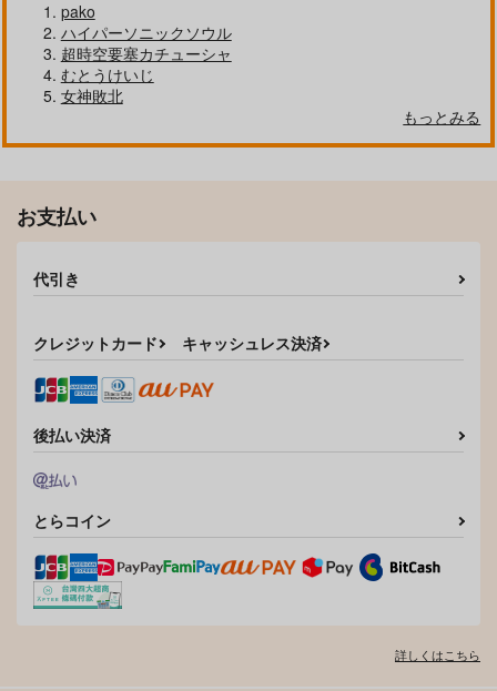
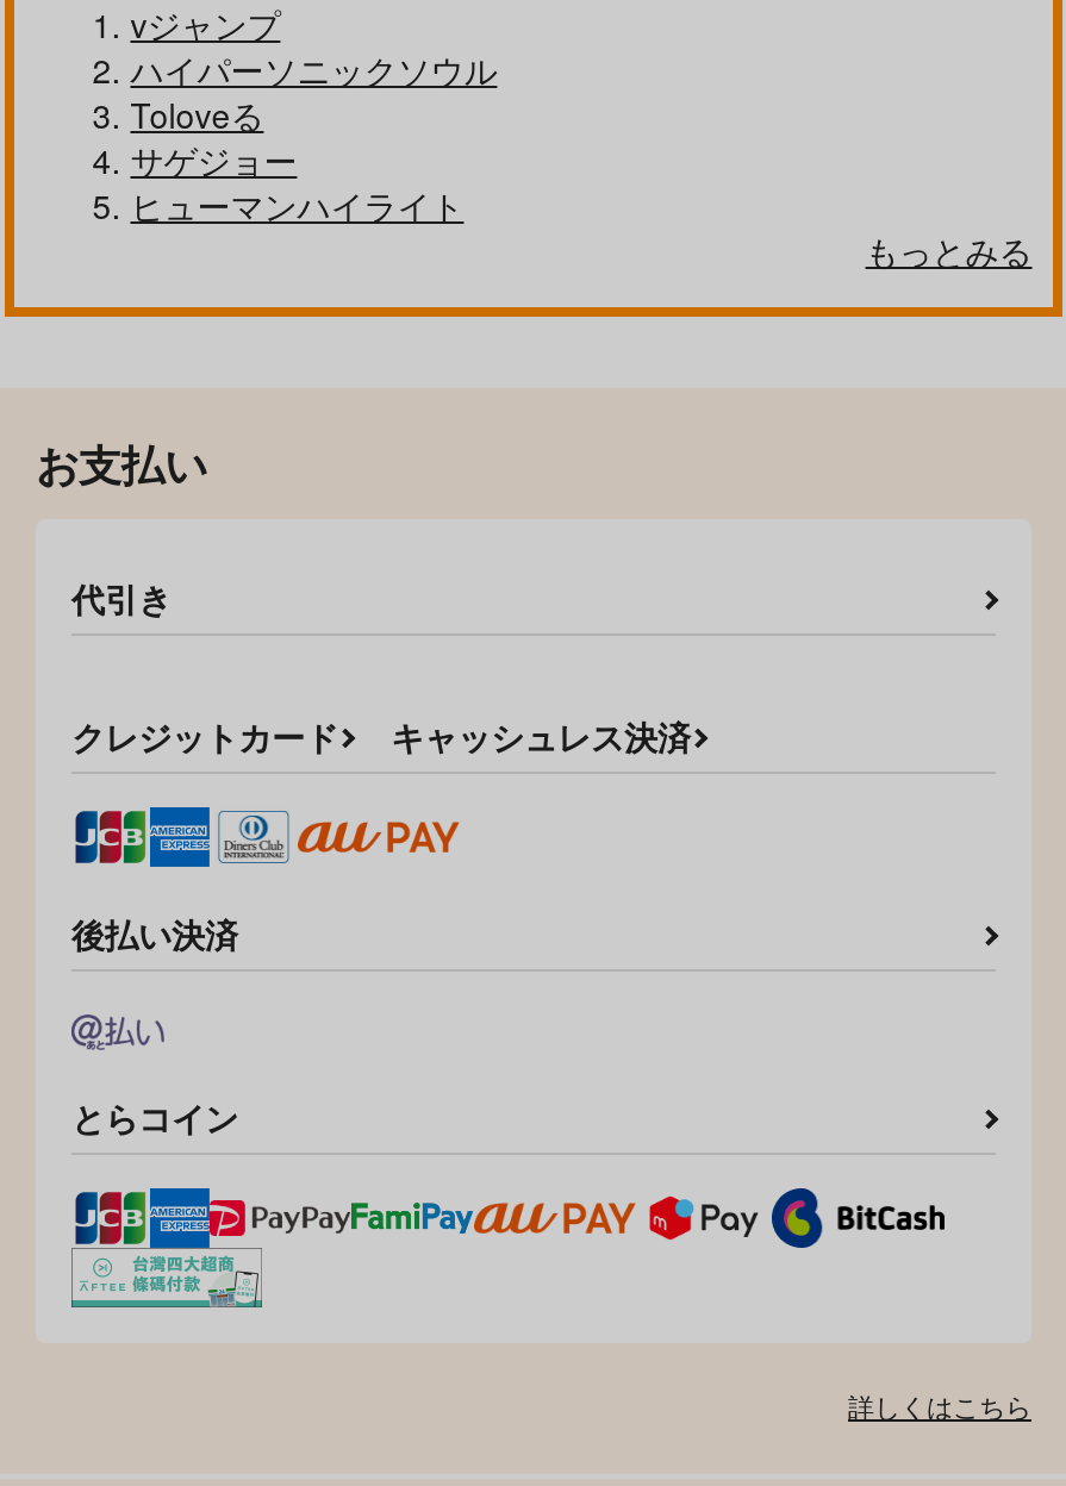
- pako
+ vジャンプ

- 超時空要塞カチューシャ
- むとうけいじ
- 女神敗北
+ Toloveる
+ サゲジョー
+ ヒューマンハイライト
